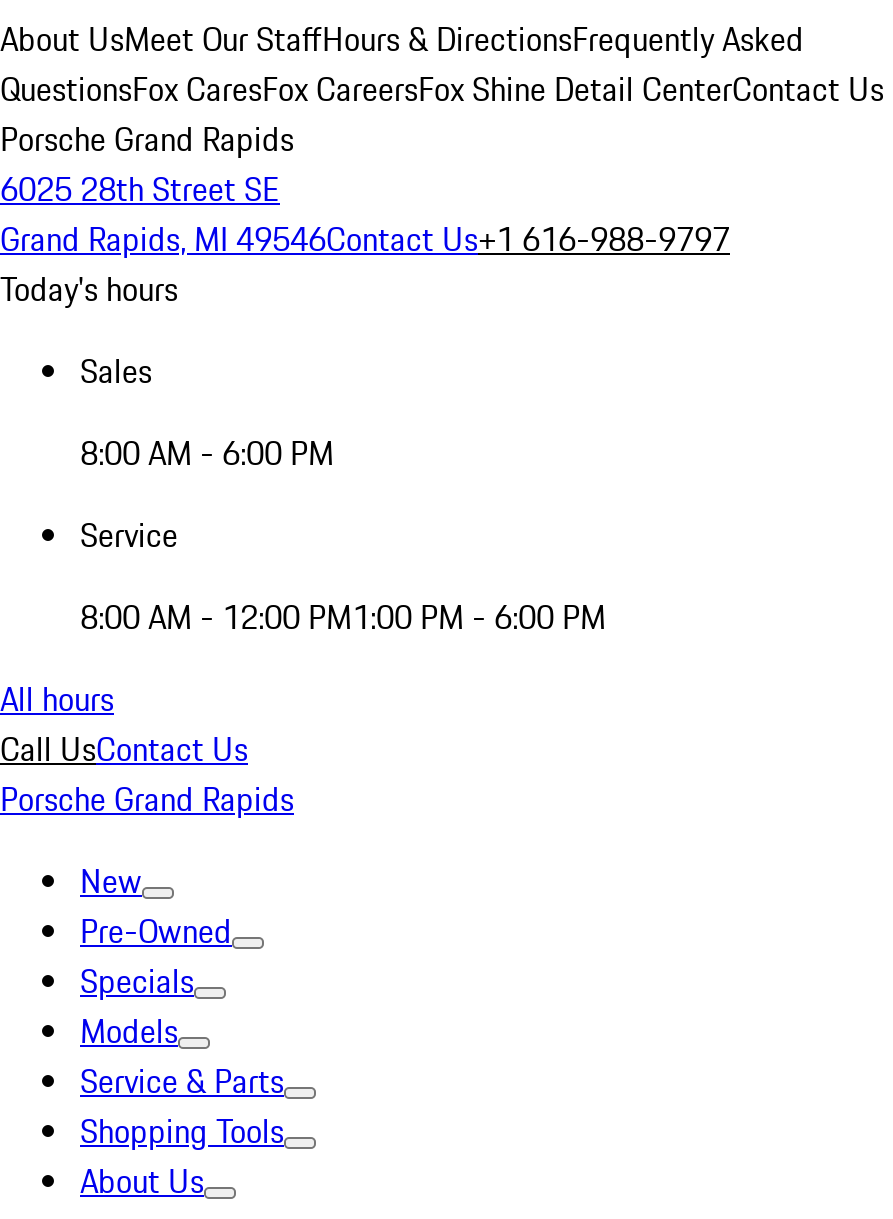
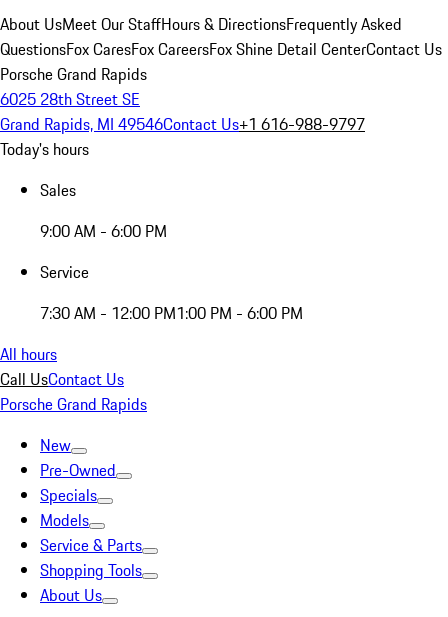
- 8:00 AM - 6:00 PM
+ 9:00 AM - 6:00 PM

- 8:00 AM - 12:00 PM1:00 PM - 6:00 PM
+ 7:30 AM - 12:00 PM1:00 PM - 6:00 PM
